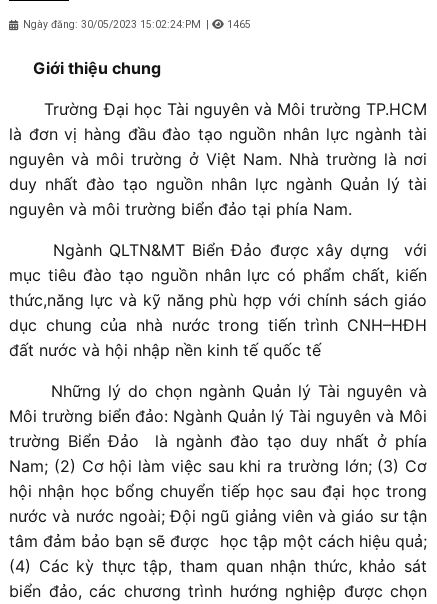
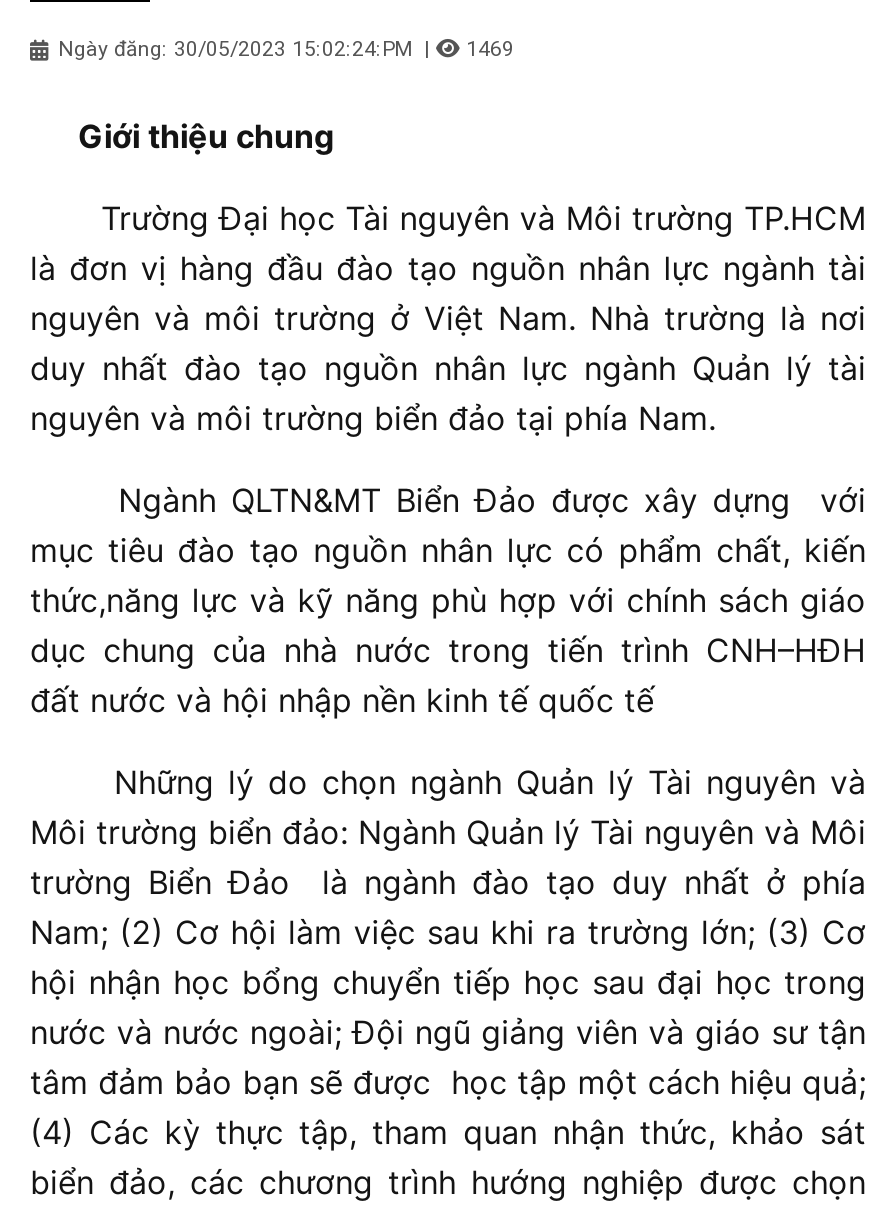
- 1465
+ 1469
